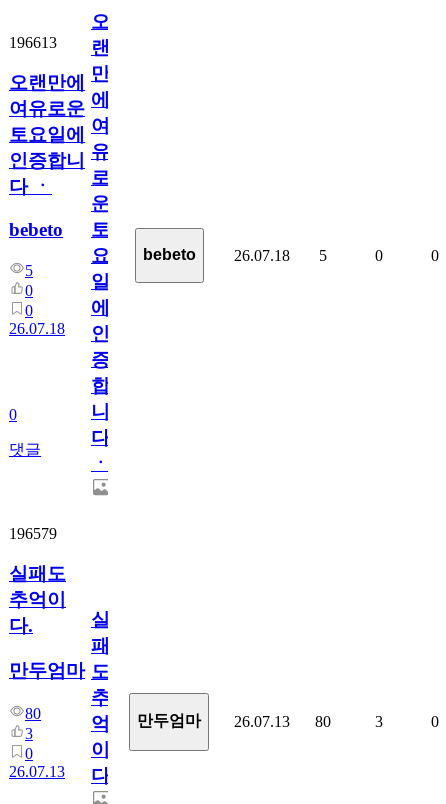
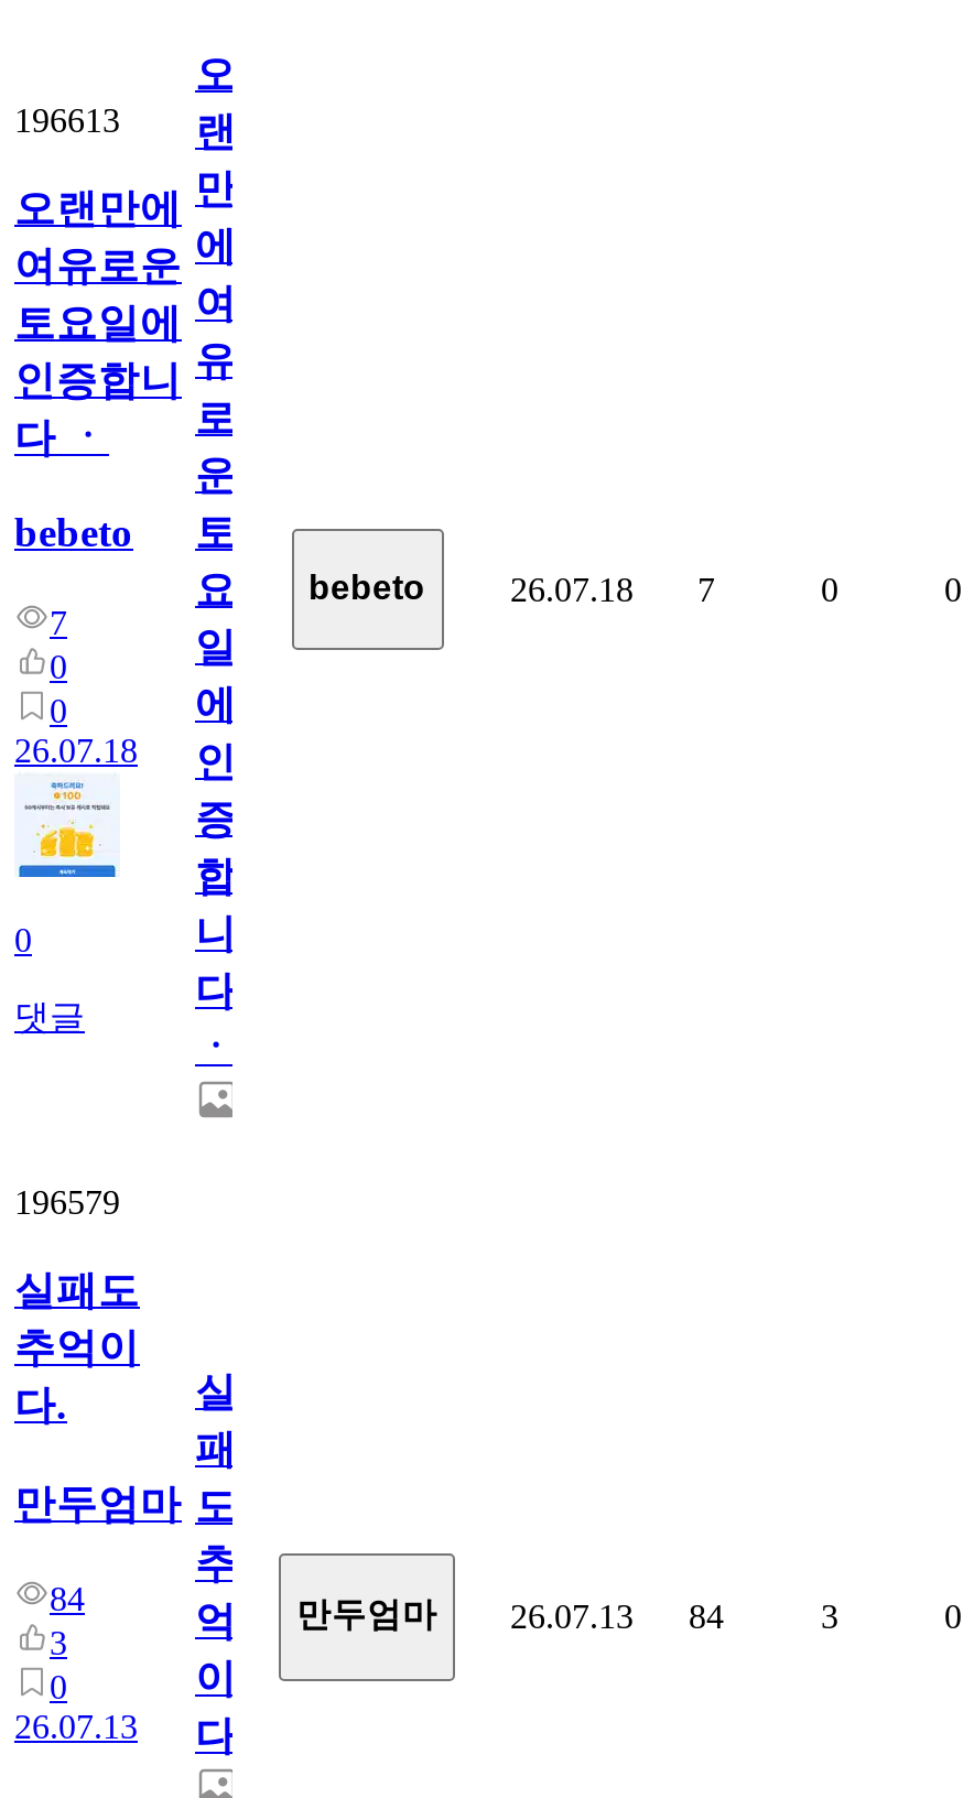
- 26.07.18 5
+ 26.07.18 7

- 5
+ 7

+ [image]

- 80
+ 84

- 80
+ 84
